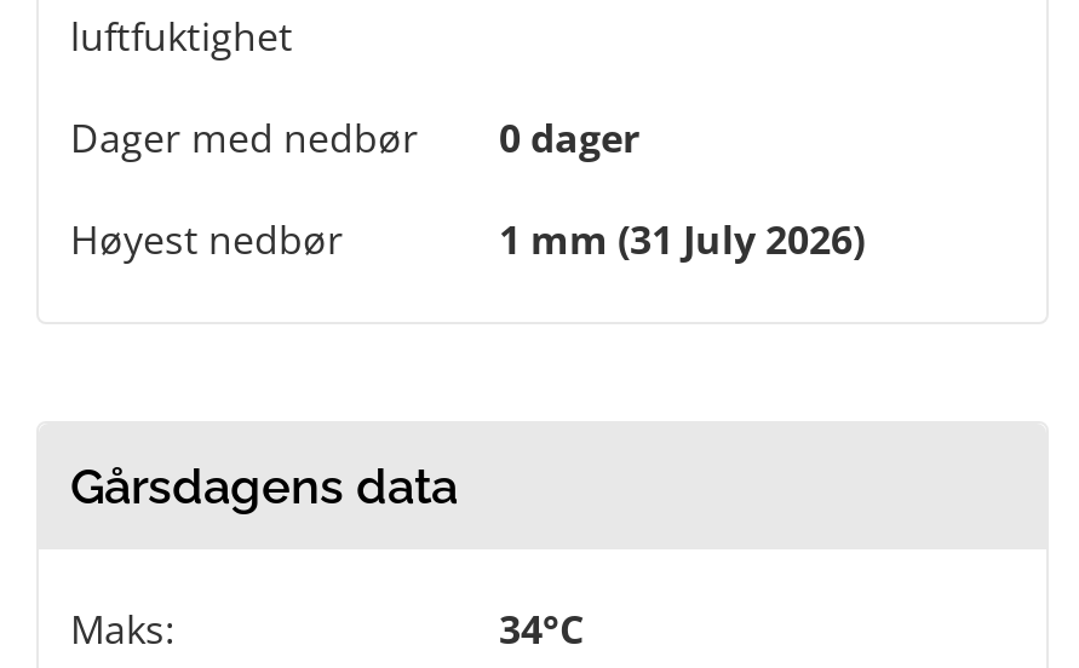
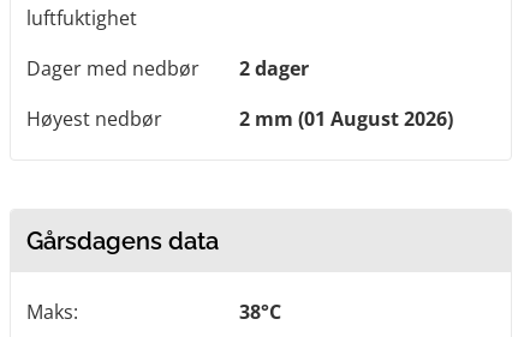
- Dager med nedbør 0 dager
+ Dager med nedbør 2 dager

- 1 mm (31 July 2026)
+ 2 mm (01 August 2026)

- 34°C
+ 38°C
